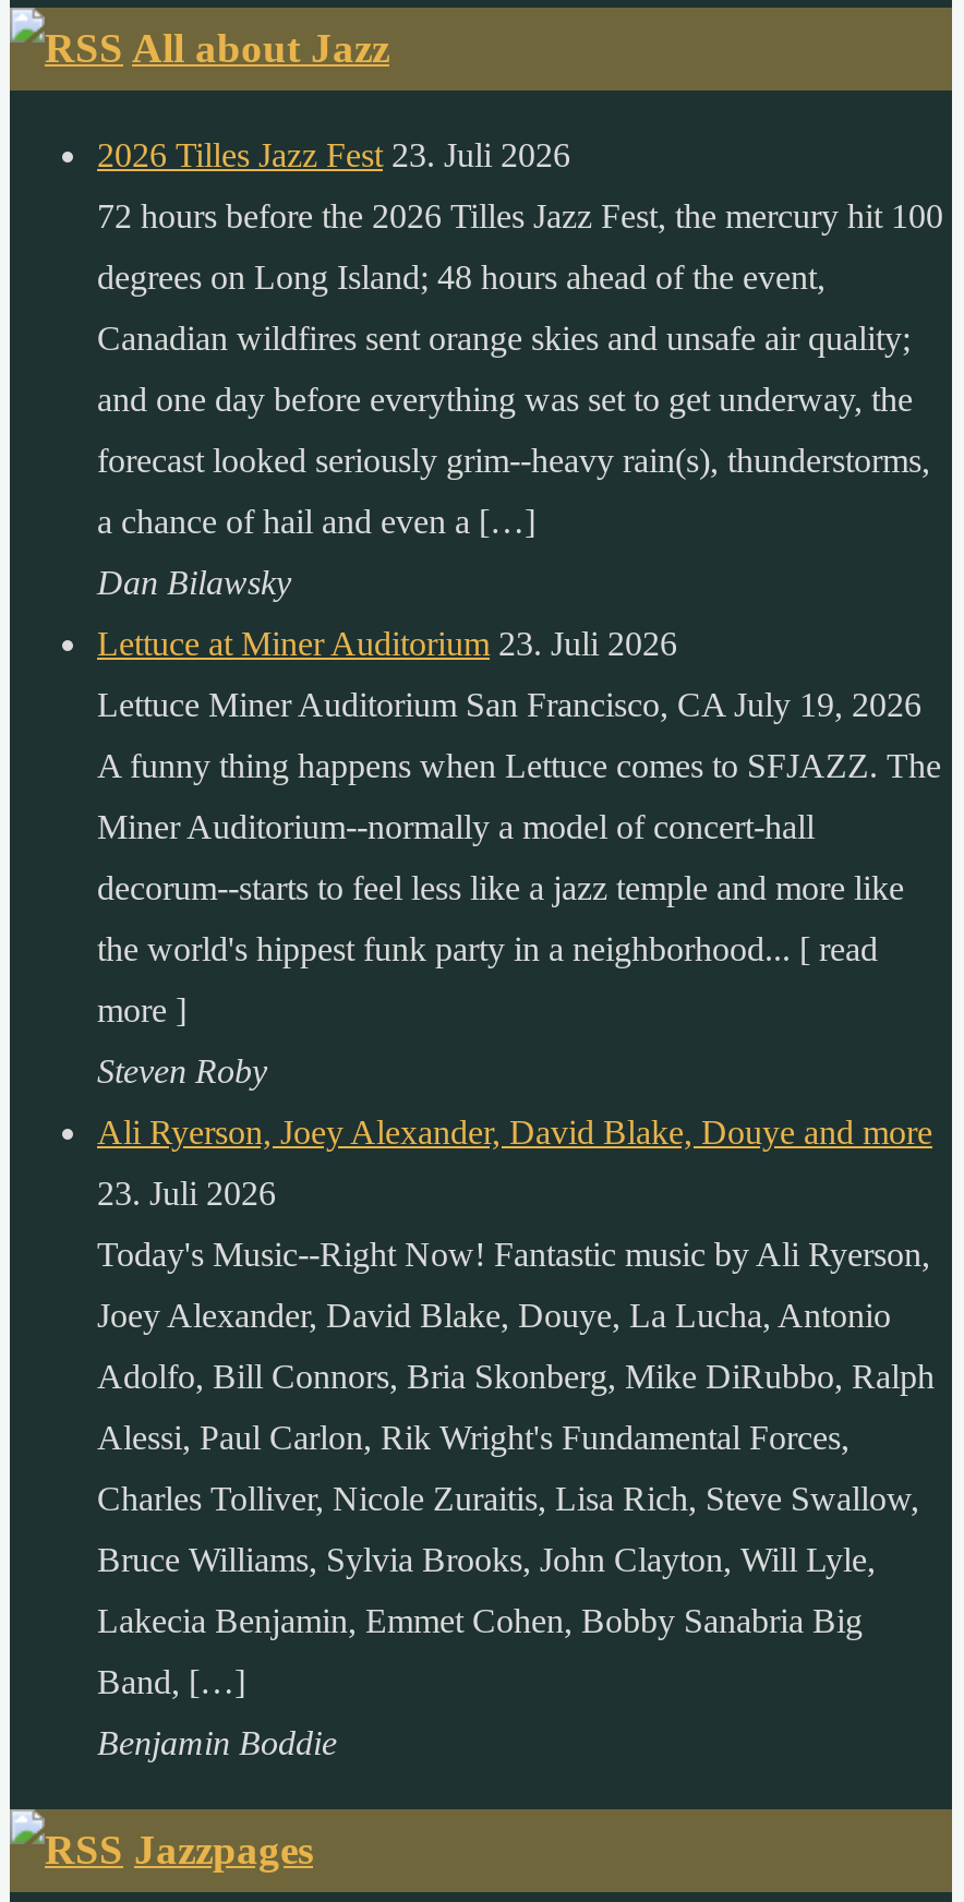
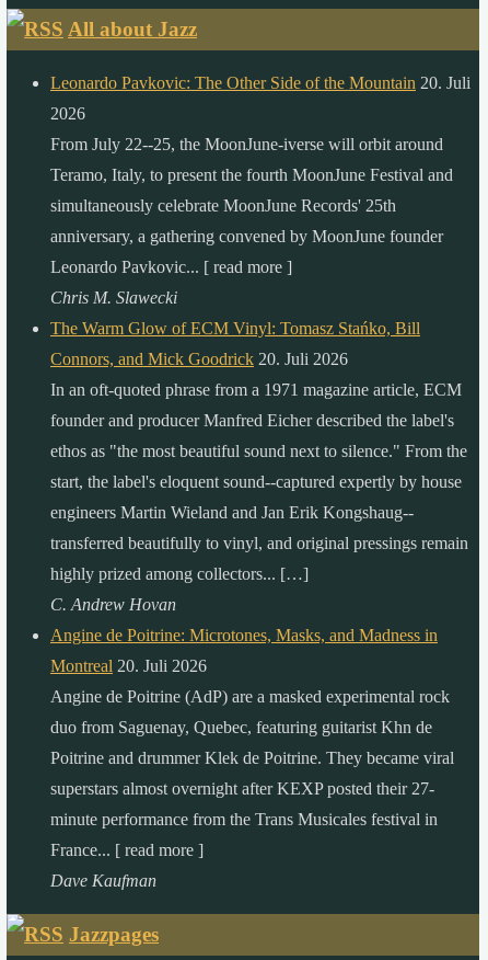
- 2026 Tilles Jazz Fest 23. Juli 2026
+ Leonardo Pavkovic: The Other Side of the Mountain 20. Juli

- 72 hours before the 2026 Tilles Jazz Fest, the mercury hit 100
+ 2026

- degrees on Long Island; 48 hours ahead of the event,
+ From July 22--25, the MoonJune-iverse will orbit around

- Canadian wildfires sent orange skies and unsafe air quality;
+ Teramo, Italy, to present the fourth MoonJune Festival and

- and one day before everything was set to get underway, the
+ simultaneously celebrate MoonJune Records' 25th

- forecast looked seriously grim--heavy rain(s), thunderstorms,
+ anniversary, a gathering convened by MoonJune founder

- a chance of hail and even a […]
+ Leonardo Pavkovic... [ read more ]

- Dan Bilawsky
+ Chris M. Slawecki

- Lettuce at Miner Auditorium 23. Juli 2026
+ The Warm Glow of ECM Vinyl: Tomasz Stańko, Bill

- Lettuce Miner Auditorium San Francisco, CA July 19, 2026
+ Connors, and Mick Goodrick 20. Juli 2026

- A funny thing happens when Lettuce comes to SFJAZZ. The
+ In an oft-quoted phrase from a 1971 magazine article, ECM

- Miner Auditorium--normally a model of concert-hall
+ founder and producer Manfred Eicher described the label's

- decorum--starts to feel less like a jazz temple and more like
+ ethos as "the most beautiful sound next to silence." From the

- the world's hippest funk party in a neighborhood... [ read
+ start, the label's eloquent sound--captured expertly by house

- more ]
+ engineers Martin Wieland and Jan Erik Kongshaug--

- Steven Roby
+ transferred beautifully to vinyl, and original pressings remain

- Ali Ryerson, Joey Alexander, David Blake, Douye and more
+ highly prized among collectors... […]

- 23. Juli 2026
+ C. Andrew Hovan

- Today's Music--Right Now! Fantastic music by Ali Ryerson,
+ Angine de Poitrine: Microtones, Masks, and Madness in

- Joey Alexander, David Blake, Douye, La Lucha, Antonio
+ Montreal 20. Juli 2026

- Adolfo, Bill Connors, Bria Skonberg, Mike DiRubbo, Ralph
+ Angine de Poitrine (AdP) are a masked experimental rock

- Alessi, Paul Carlon, Rik Wright's Fundamental Forces,
+ duo from Saguenay, Quebec, featuring guitarist Khn de

- Charles Tolliver, Nicole Zuraitis, Lisa Rich, Steve Swallow,
+ Poitrine and drummer Klek de Poitrine. They became viral

- Bruce Williams, Sylvia Brooks, John Clayton, Will Lyle,
+ superstars almost overnight after KEXP posted their 27-

- Lakecia Benjamin, Emmet Cohen, Bobby Sanabria Big
+ minute performance from the Trans Musicales festival in

- Band, […]
+ France... [ read more ]

- Benjamin Boddie
+ Dave Kaufman
